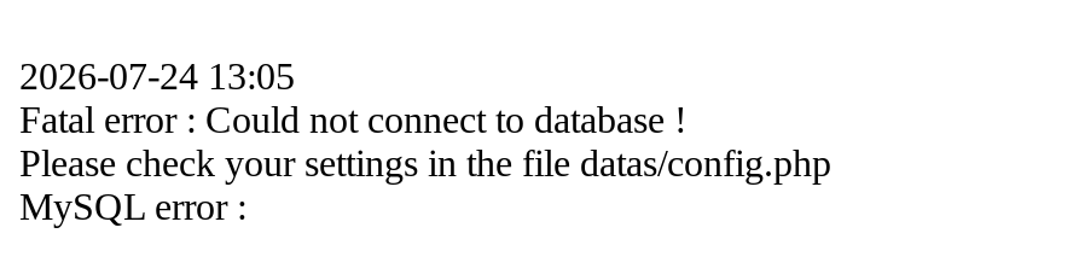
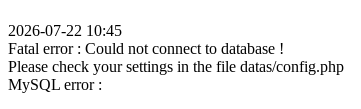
- 2026-07-24 13:05
+ 2026-07-22 10:45
